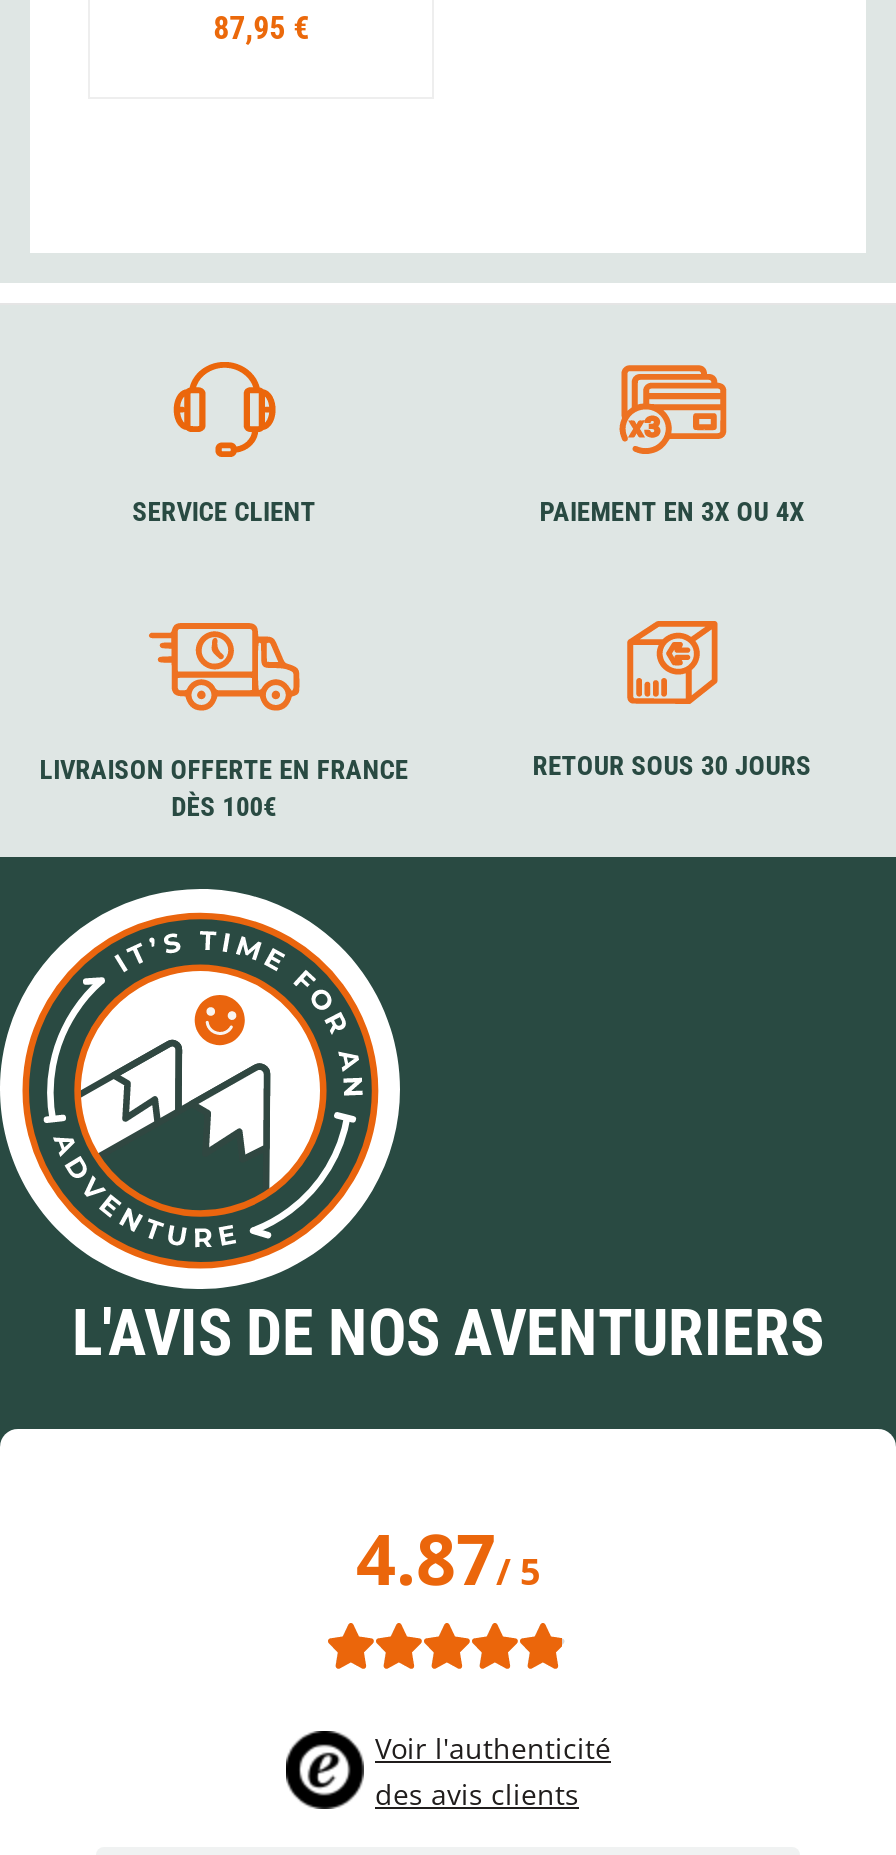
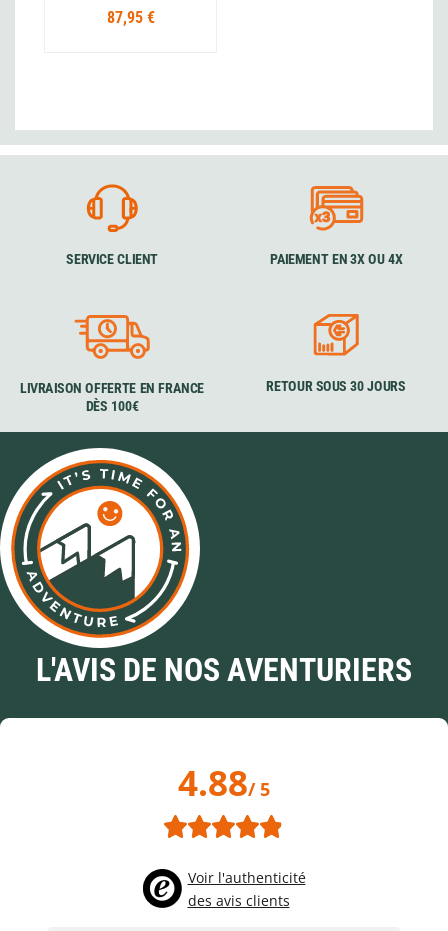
- 4.87/ 5
+ 4.88/ 5
